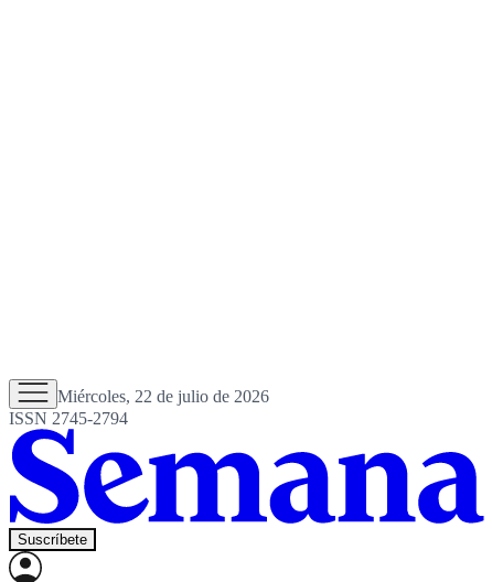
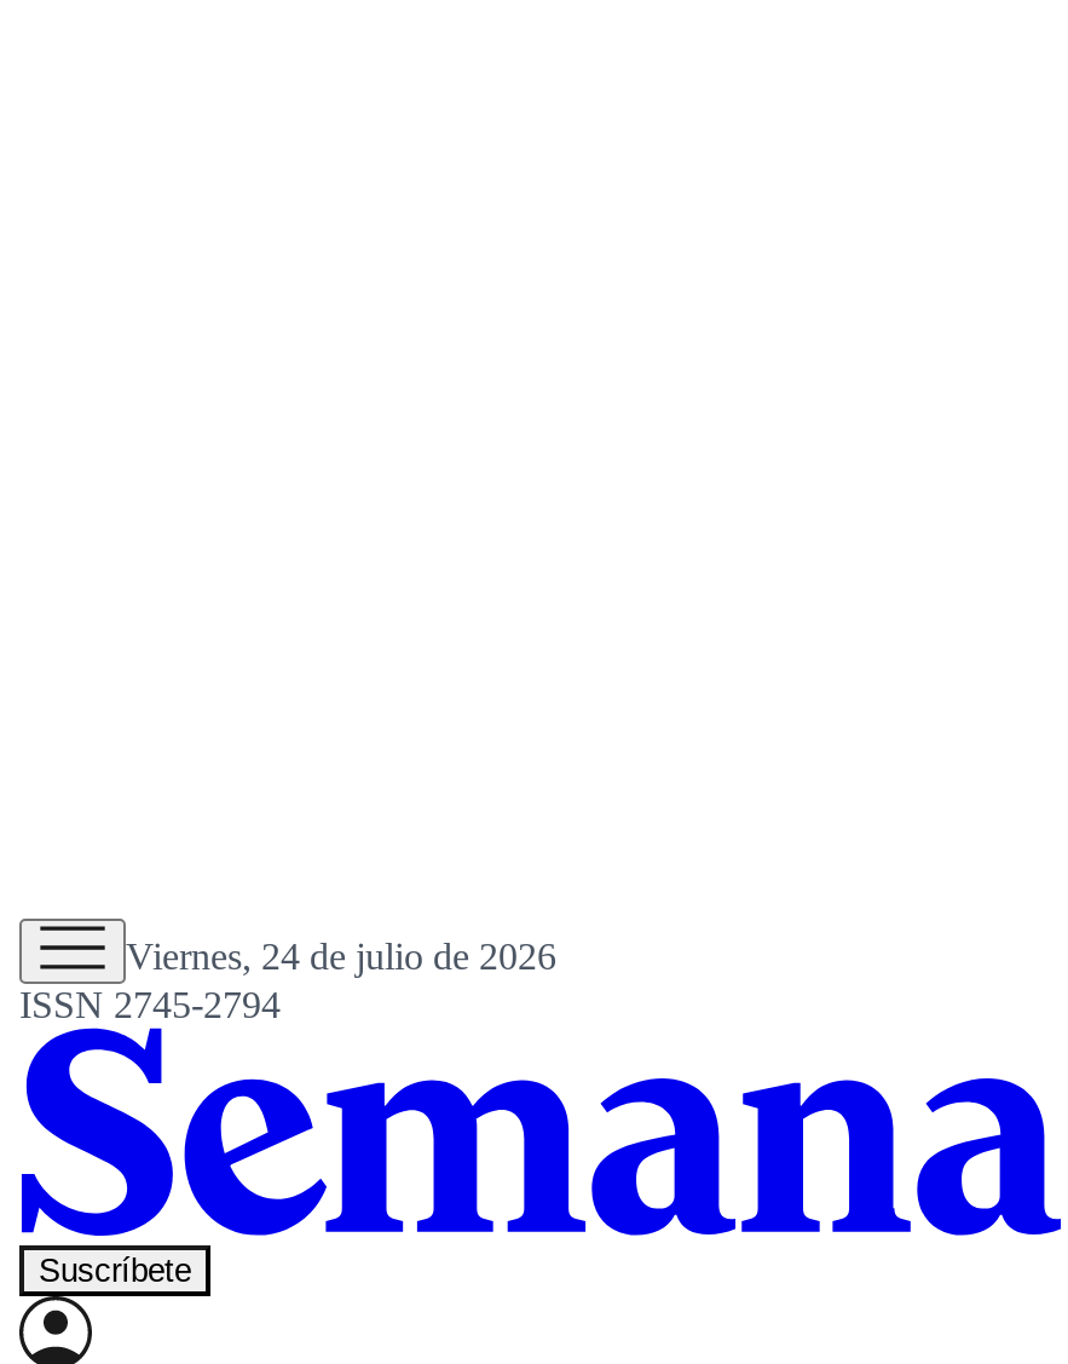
- Miércoles, 22 de julio de 2026
+ Viernes, 24 de julio de 2026
